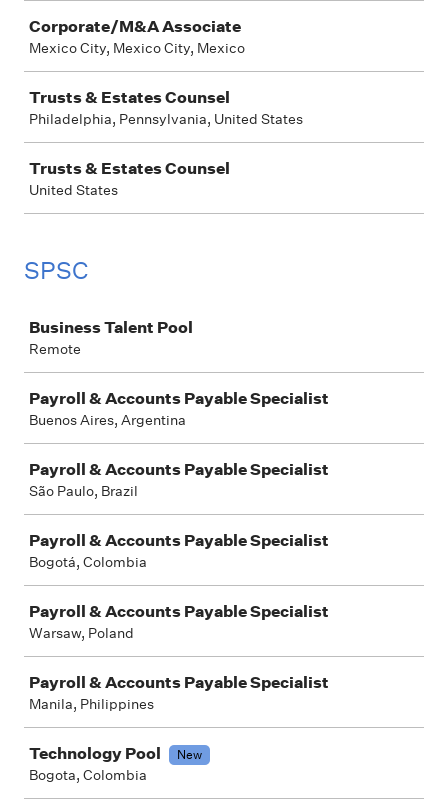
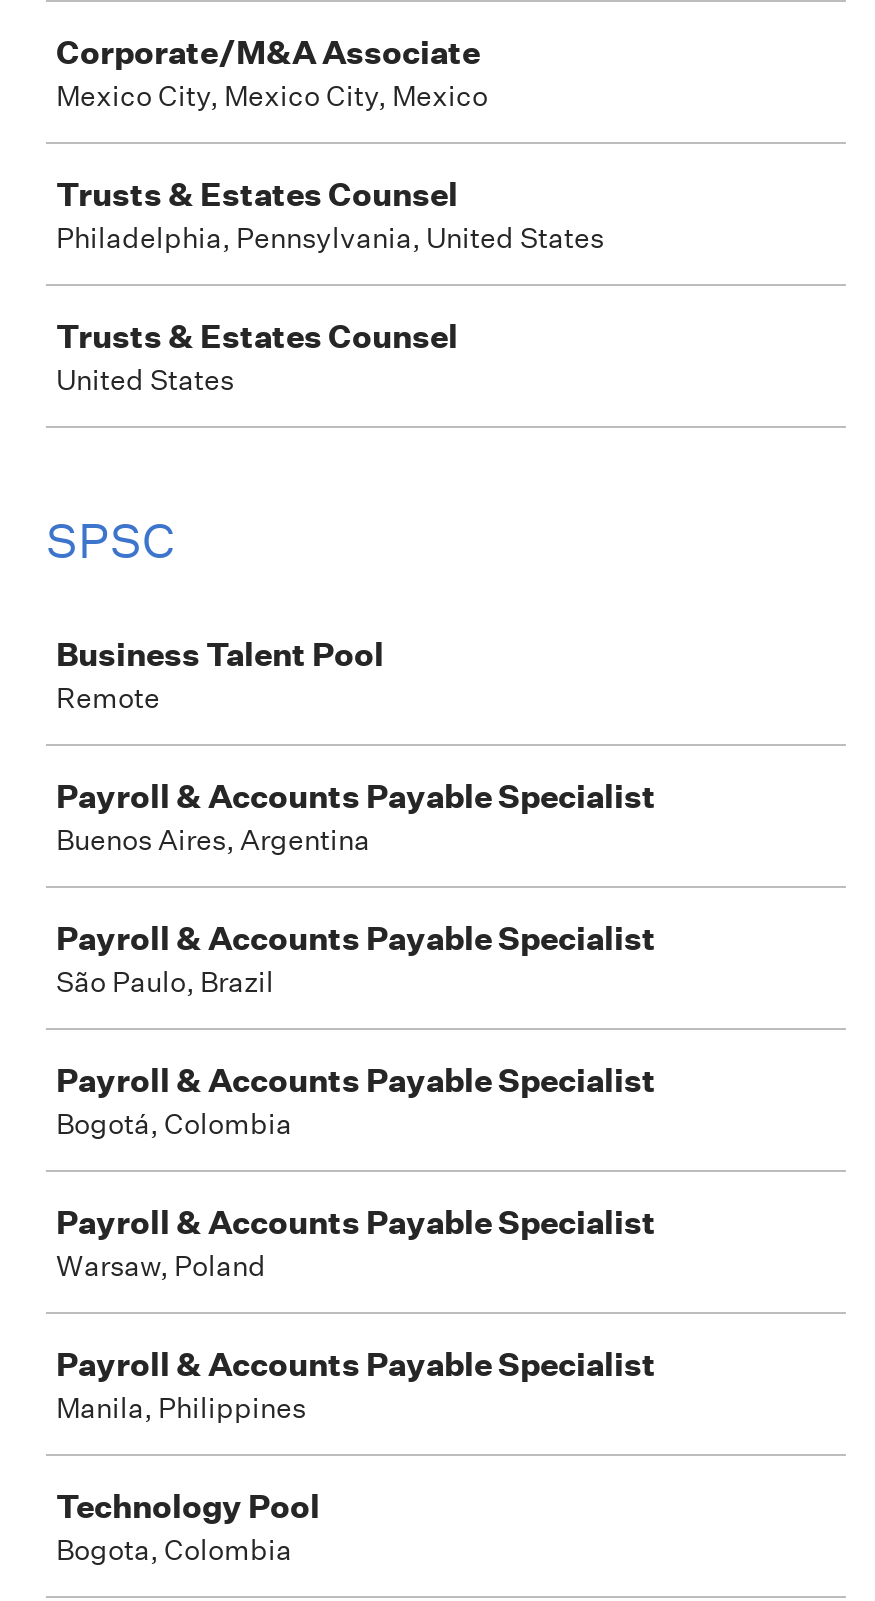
- New
